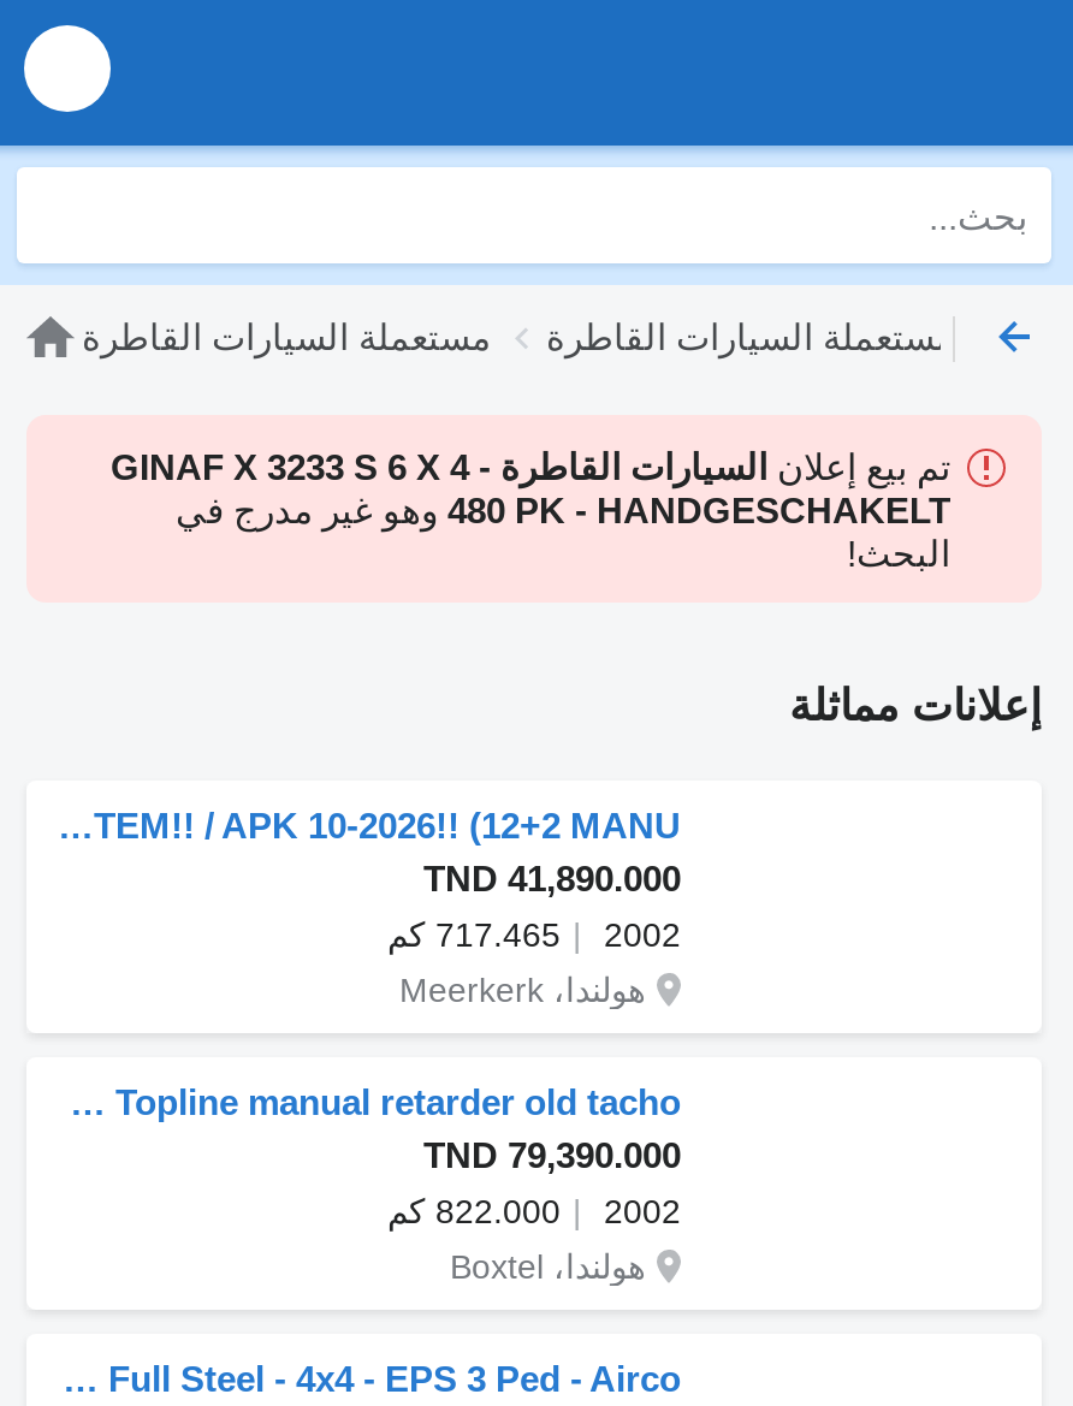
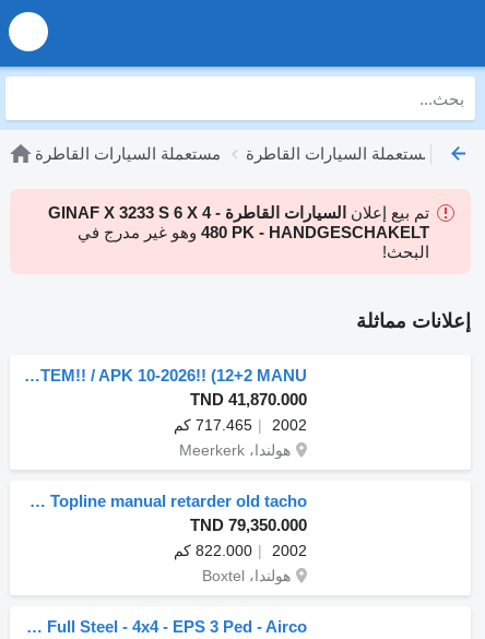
- TND 41,890.000
+ TND 41,870.000

- TND 79,390.000
+ TND 79,350.000
